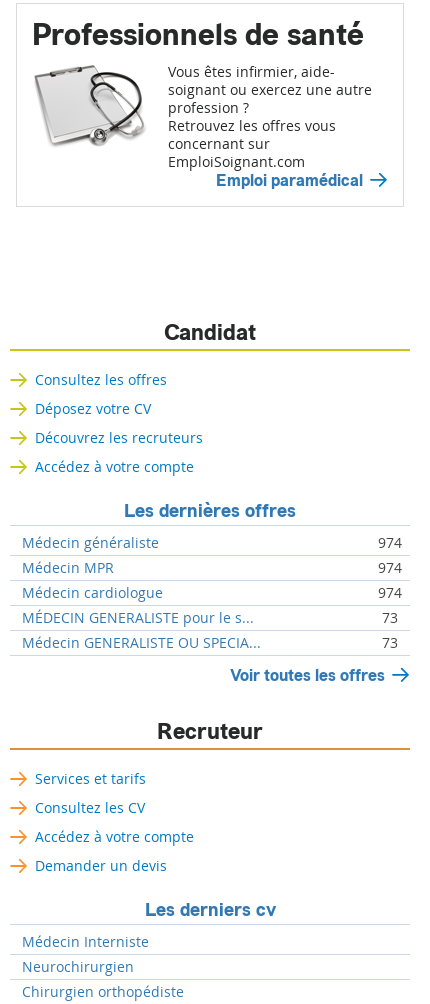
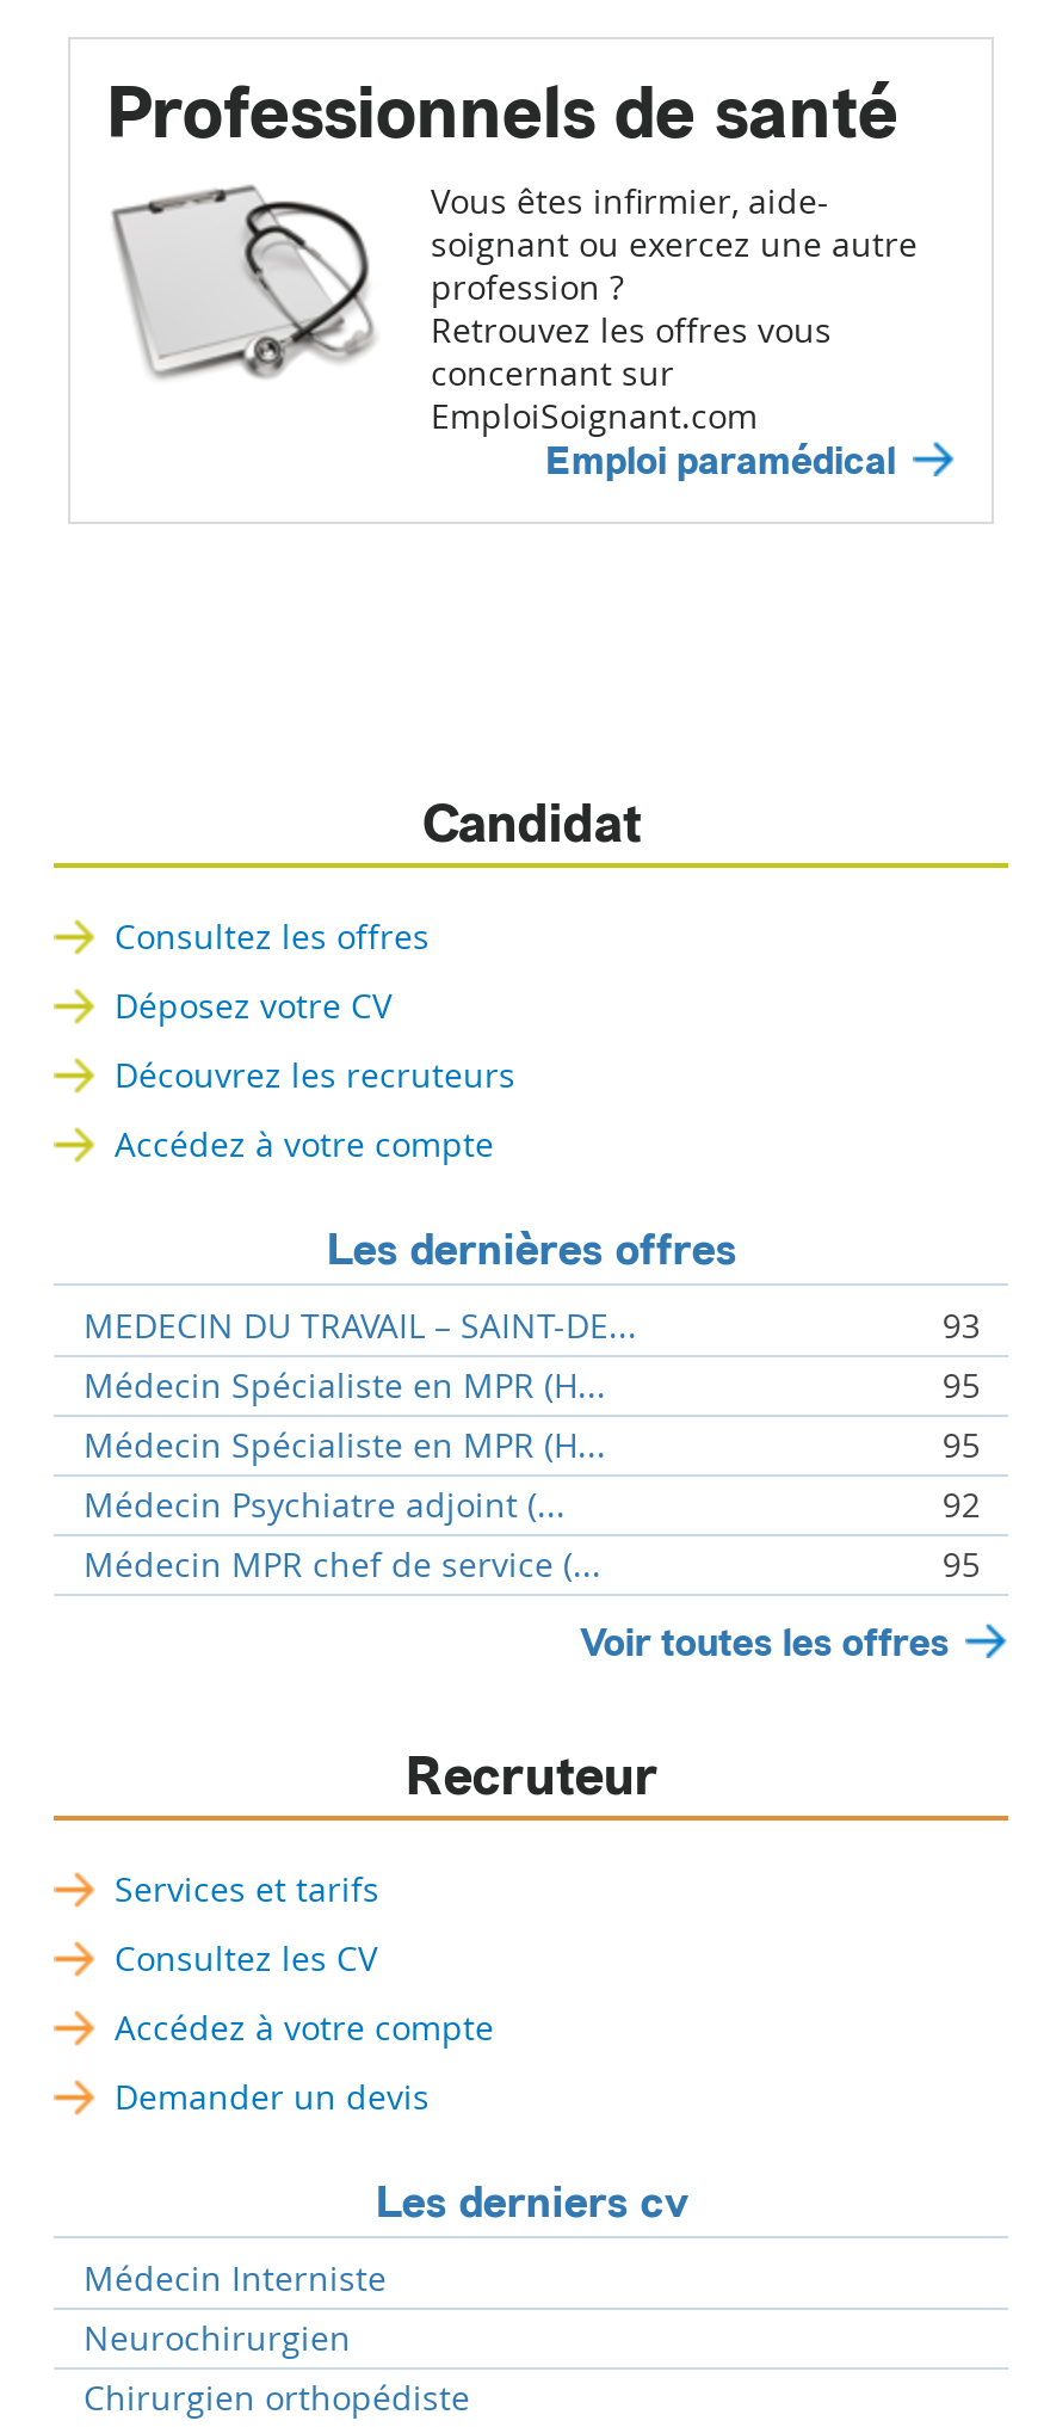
- Médecin généraliste
- 974
- Médecin MPR
- 974
- Médecin cardiologue
- 974
- MÉDECIN GENERALISTE pour le s...
- 73
- Médecin GENERALISTE OU SPECIA...
- 73
+ MEDECIN DU TRAVAIL – SAINT-DE...
+ 93
+ Médecin Spécialiste en MPR (H...
+ 95
+ Médecin Spécialiste en MPR (H...
+ 95
+ Médecin Psychiatre adjoint (...
+ 92
+ Médecin MPR chef de service (...
+ 95
